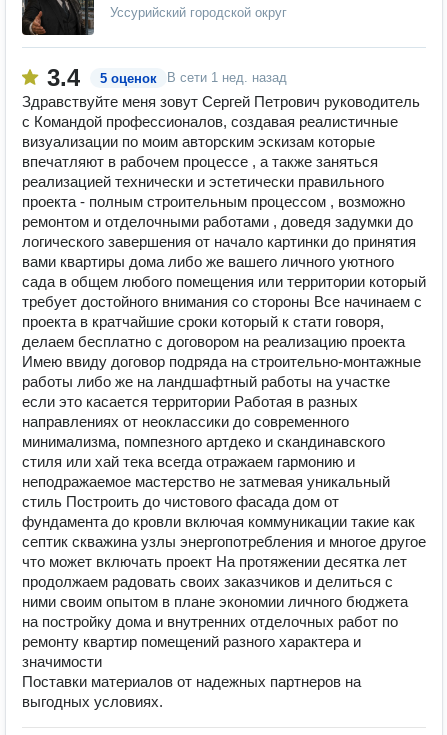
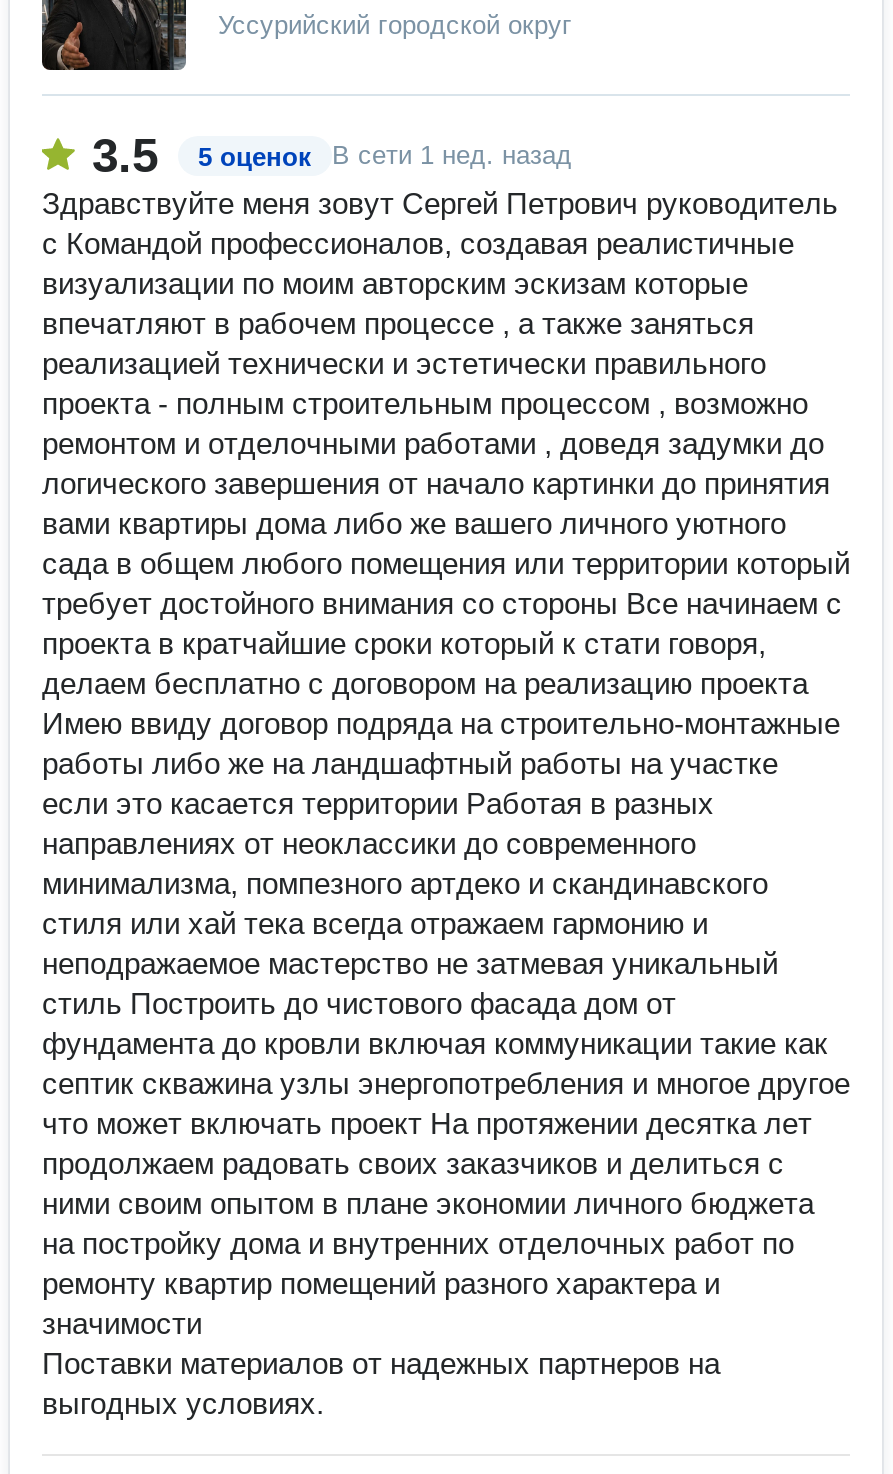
- 3.4 5 оценок В сети 1 нед. назад
+ 3.5 5 оценок В сети 1 нед. назад
